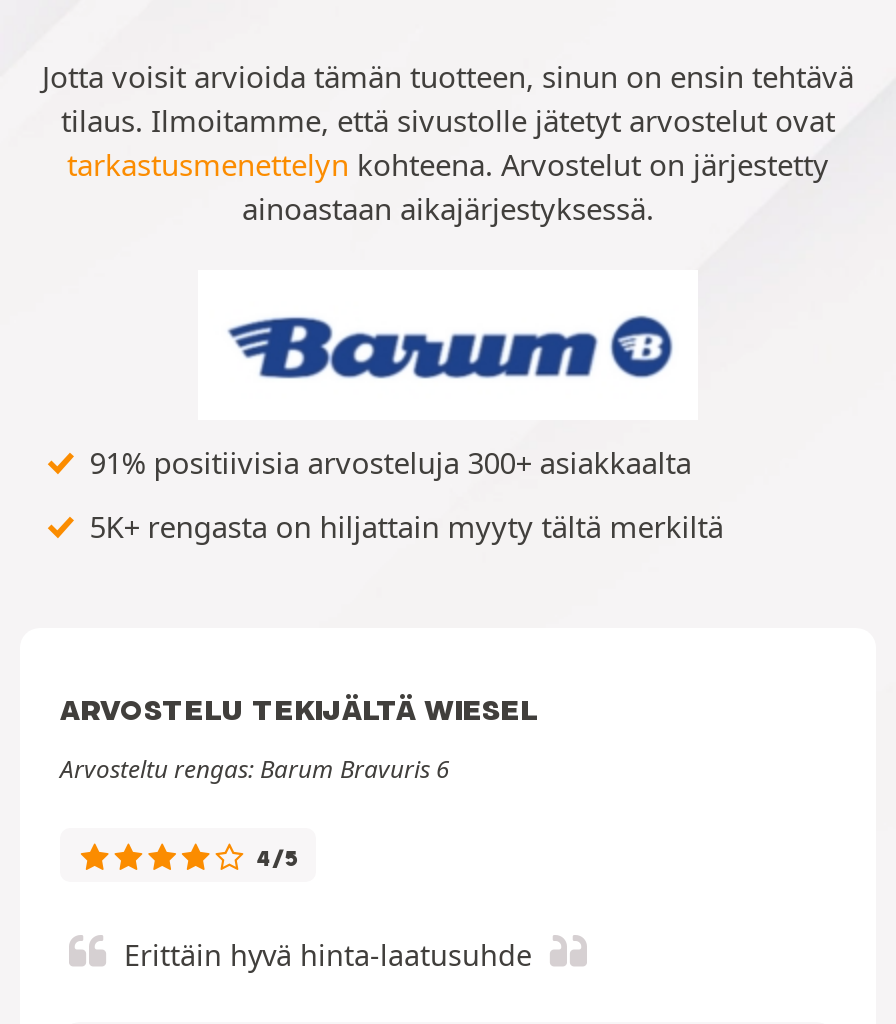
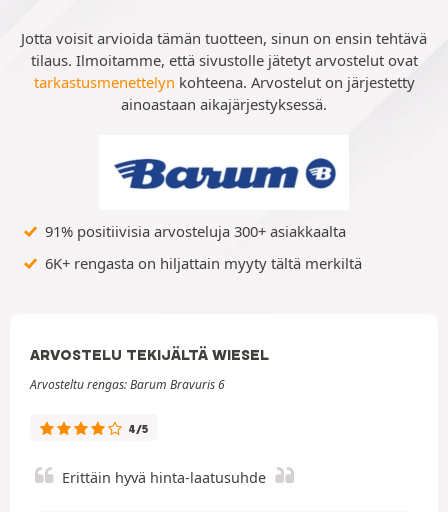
- 5K+ rengasta on hiljattain myyty tältä merkiltä
+ 6K+ rengasta on hiljattain myyty tältä merkiltä
